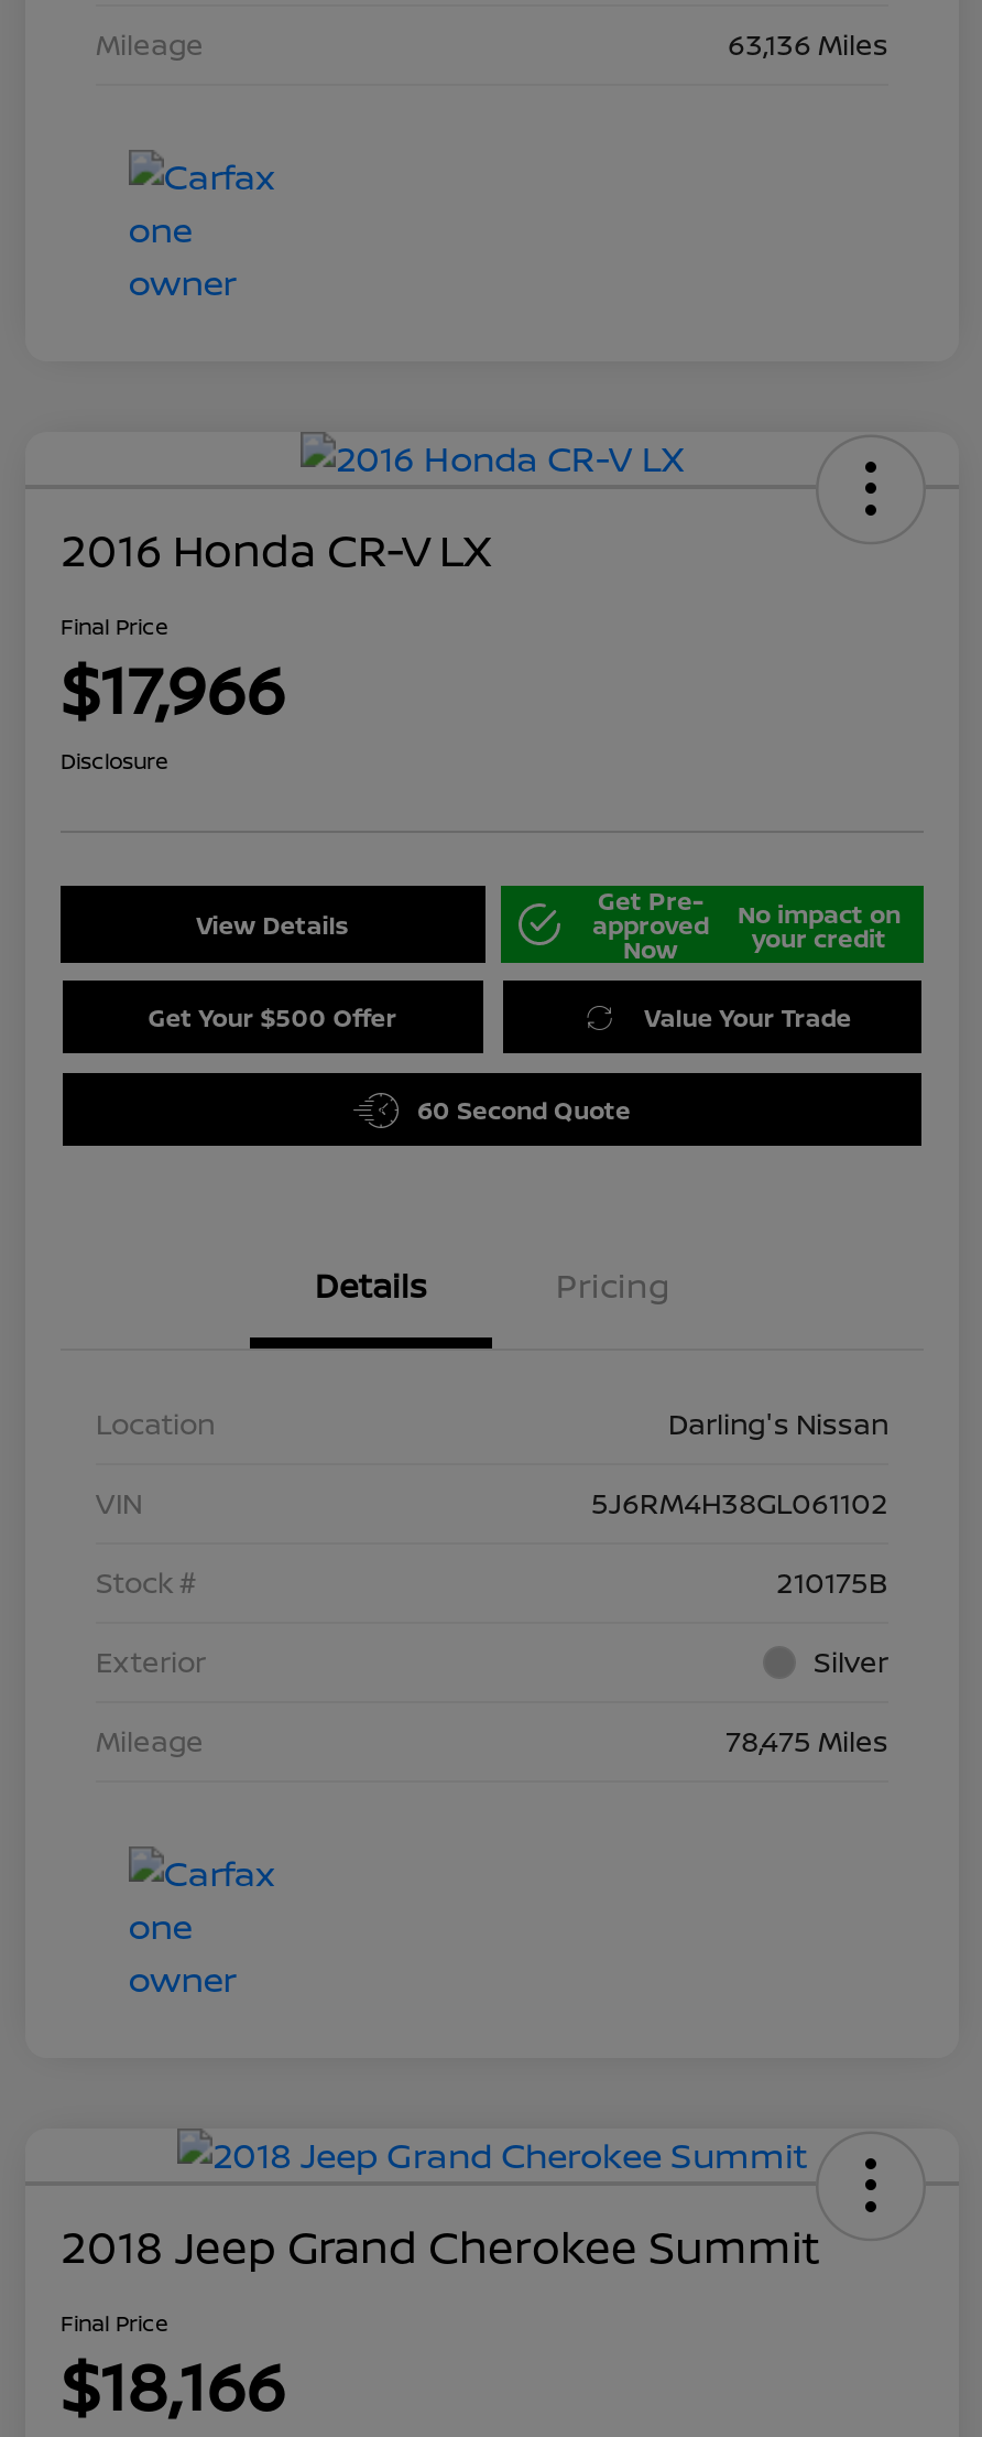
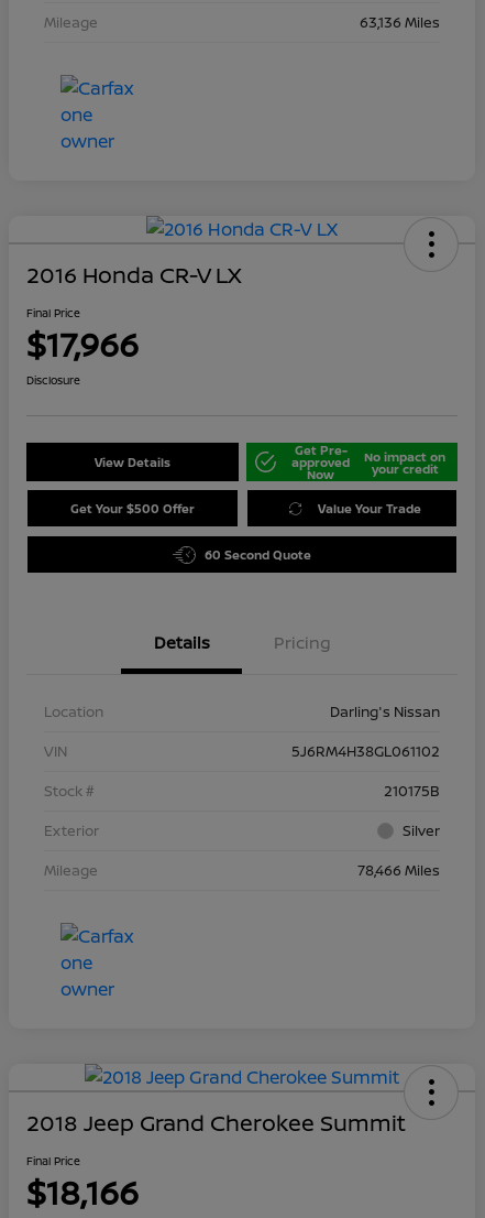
- 78,475 Miles
+ 78,466 Miles
